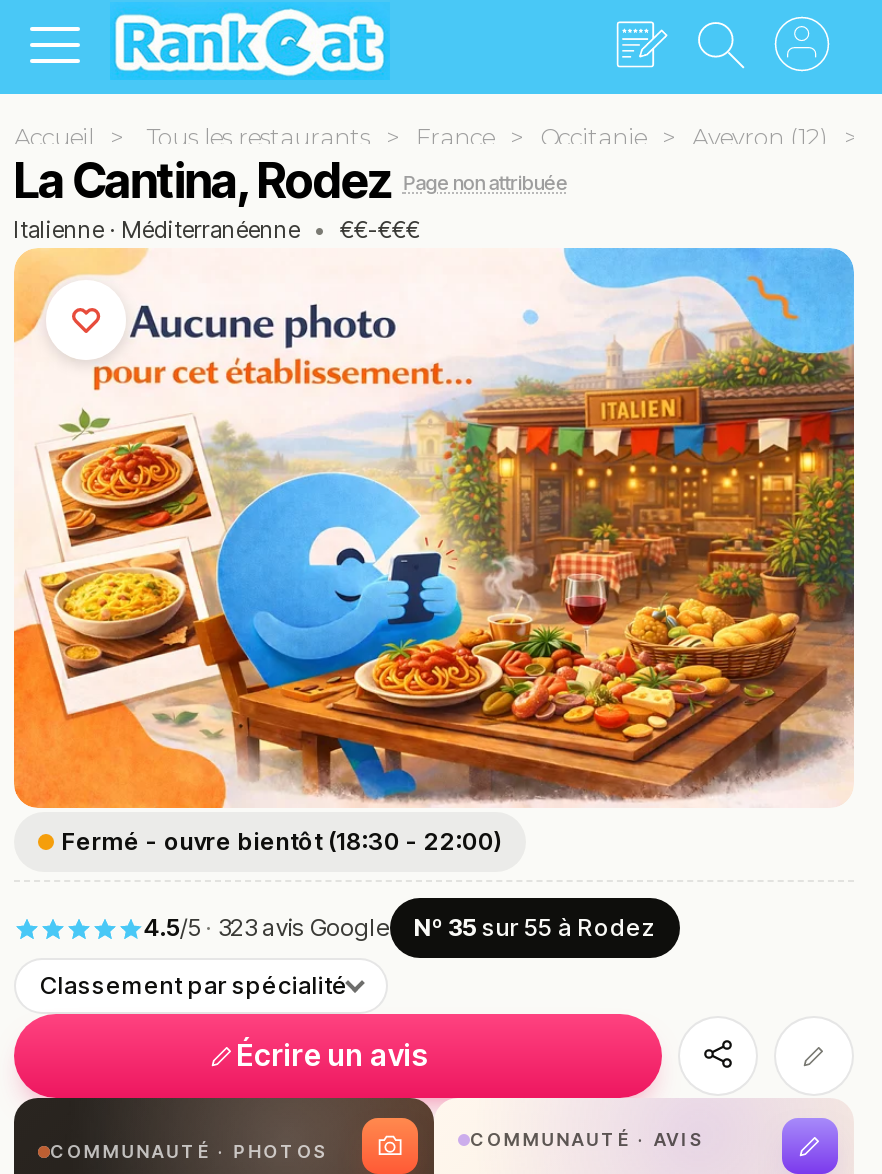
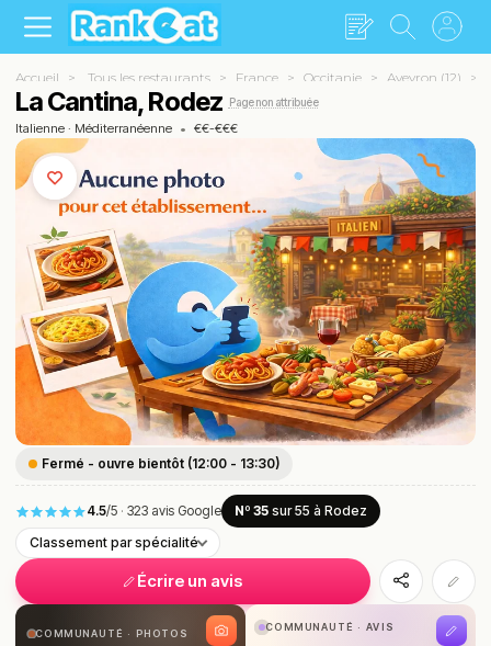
- Fermé - ouvre bientôt (18:30 - 22:00)
+ Fermé - ouvre bientôt (12:00 - 13:30)
